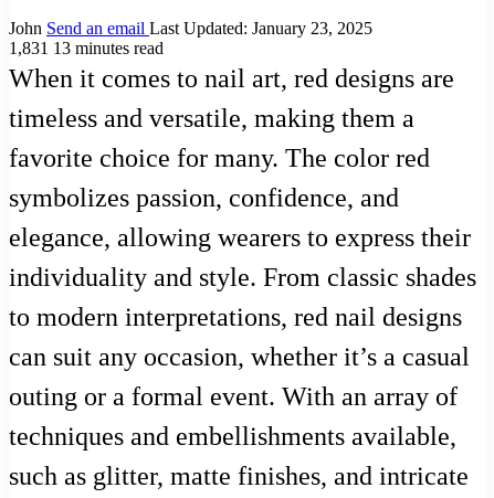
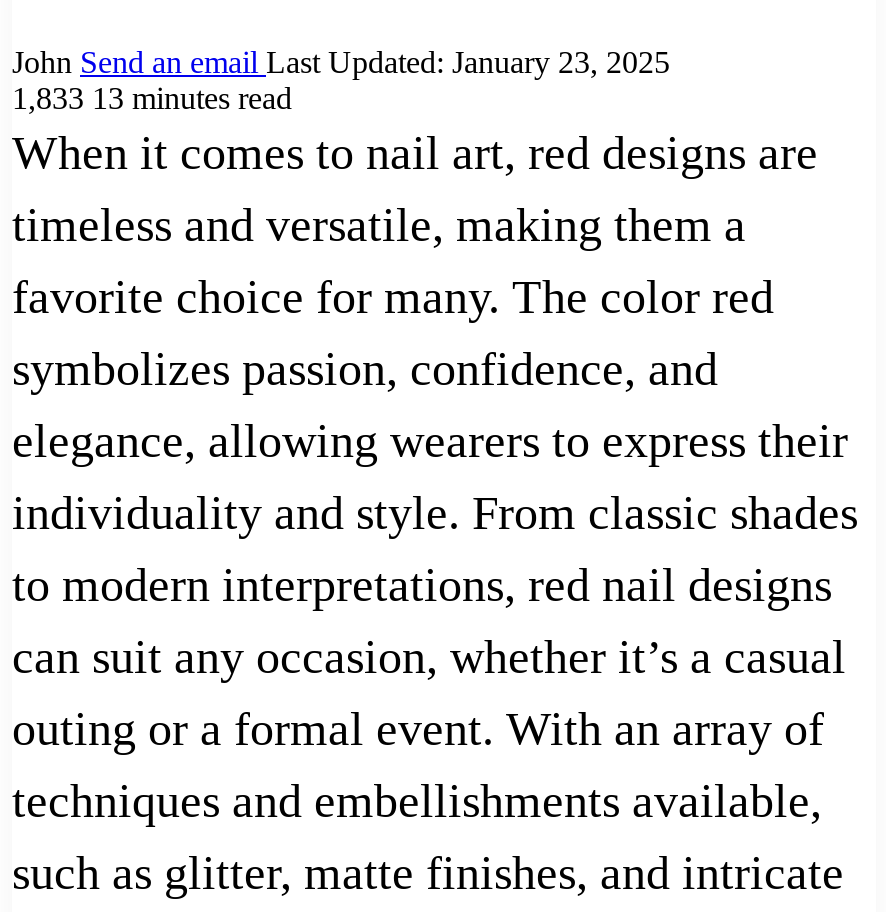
- 1,831 13 minutes read
+ 1,833 13 minutes read
